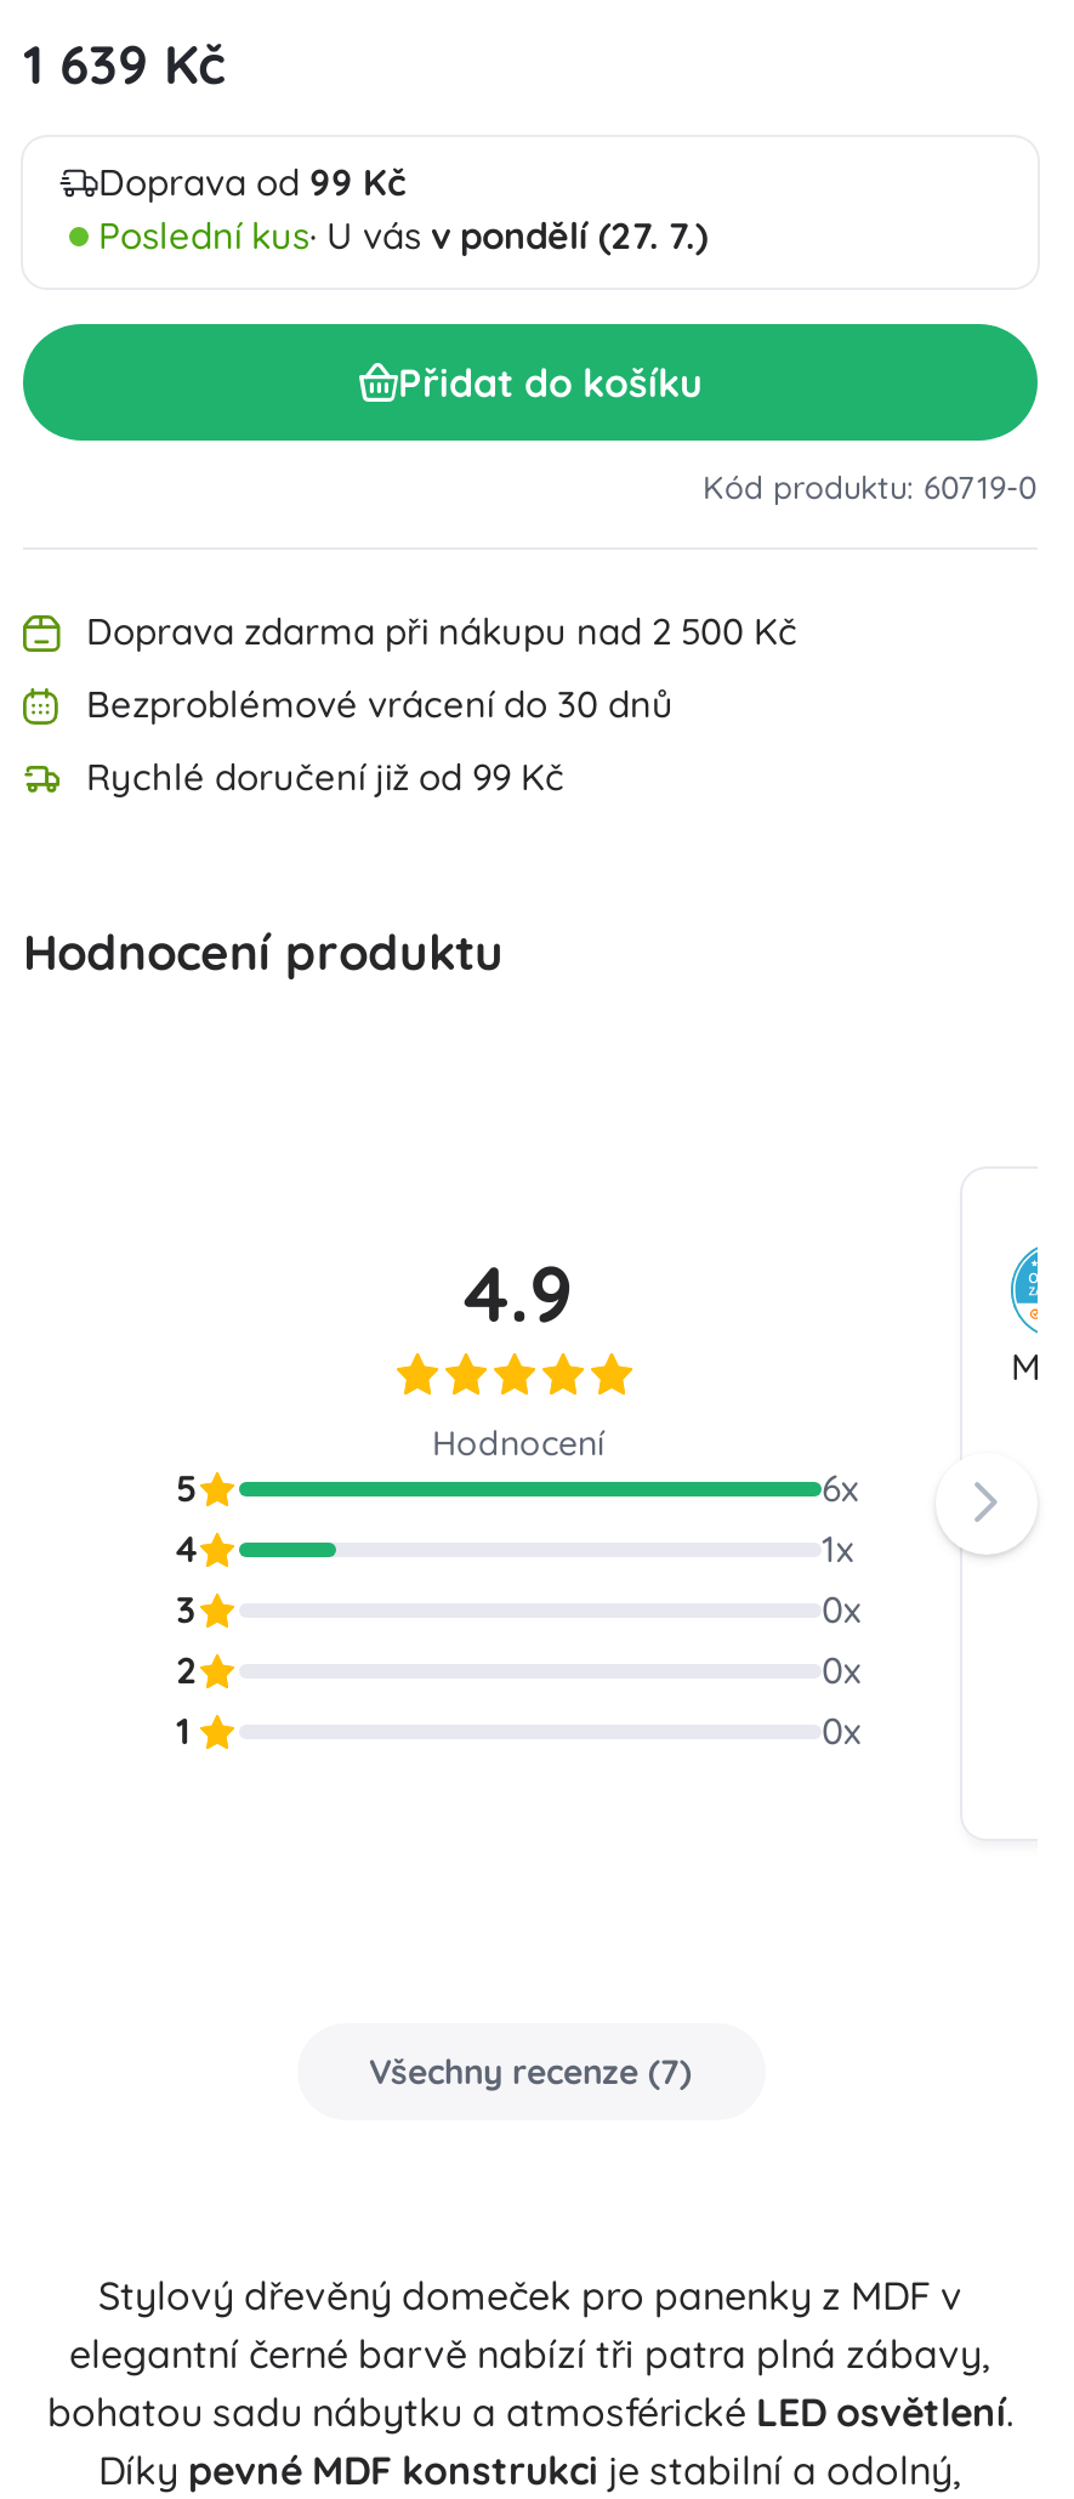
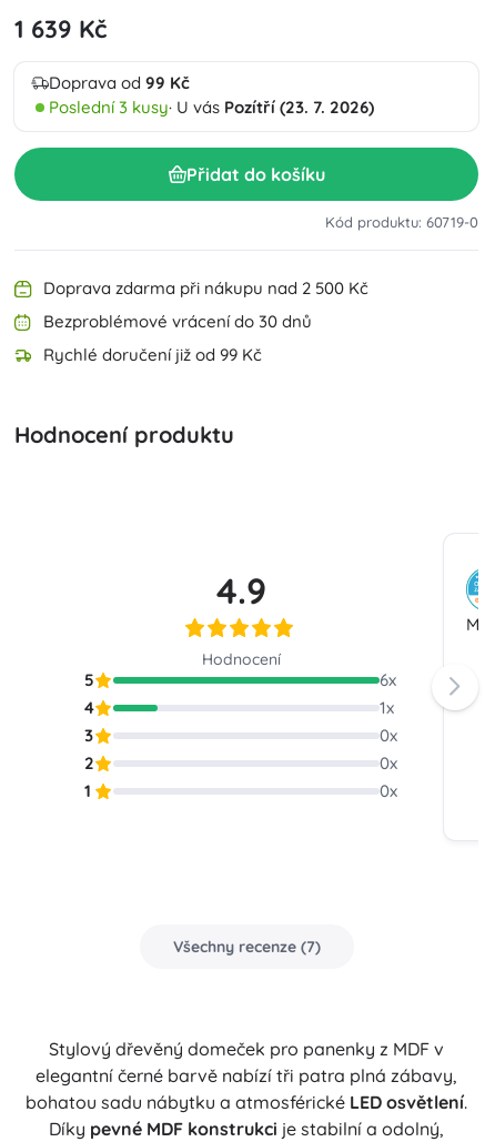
- Poslední kus · U vás v pondělí (27. 7.)
+ Poslední 3 kusy · U vás Pozítří (23. 7. 2026)
